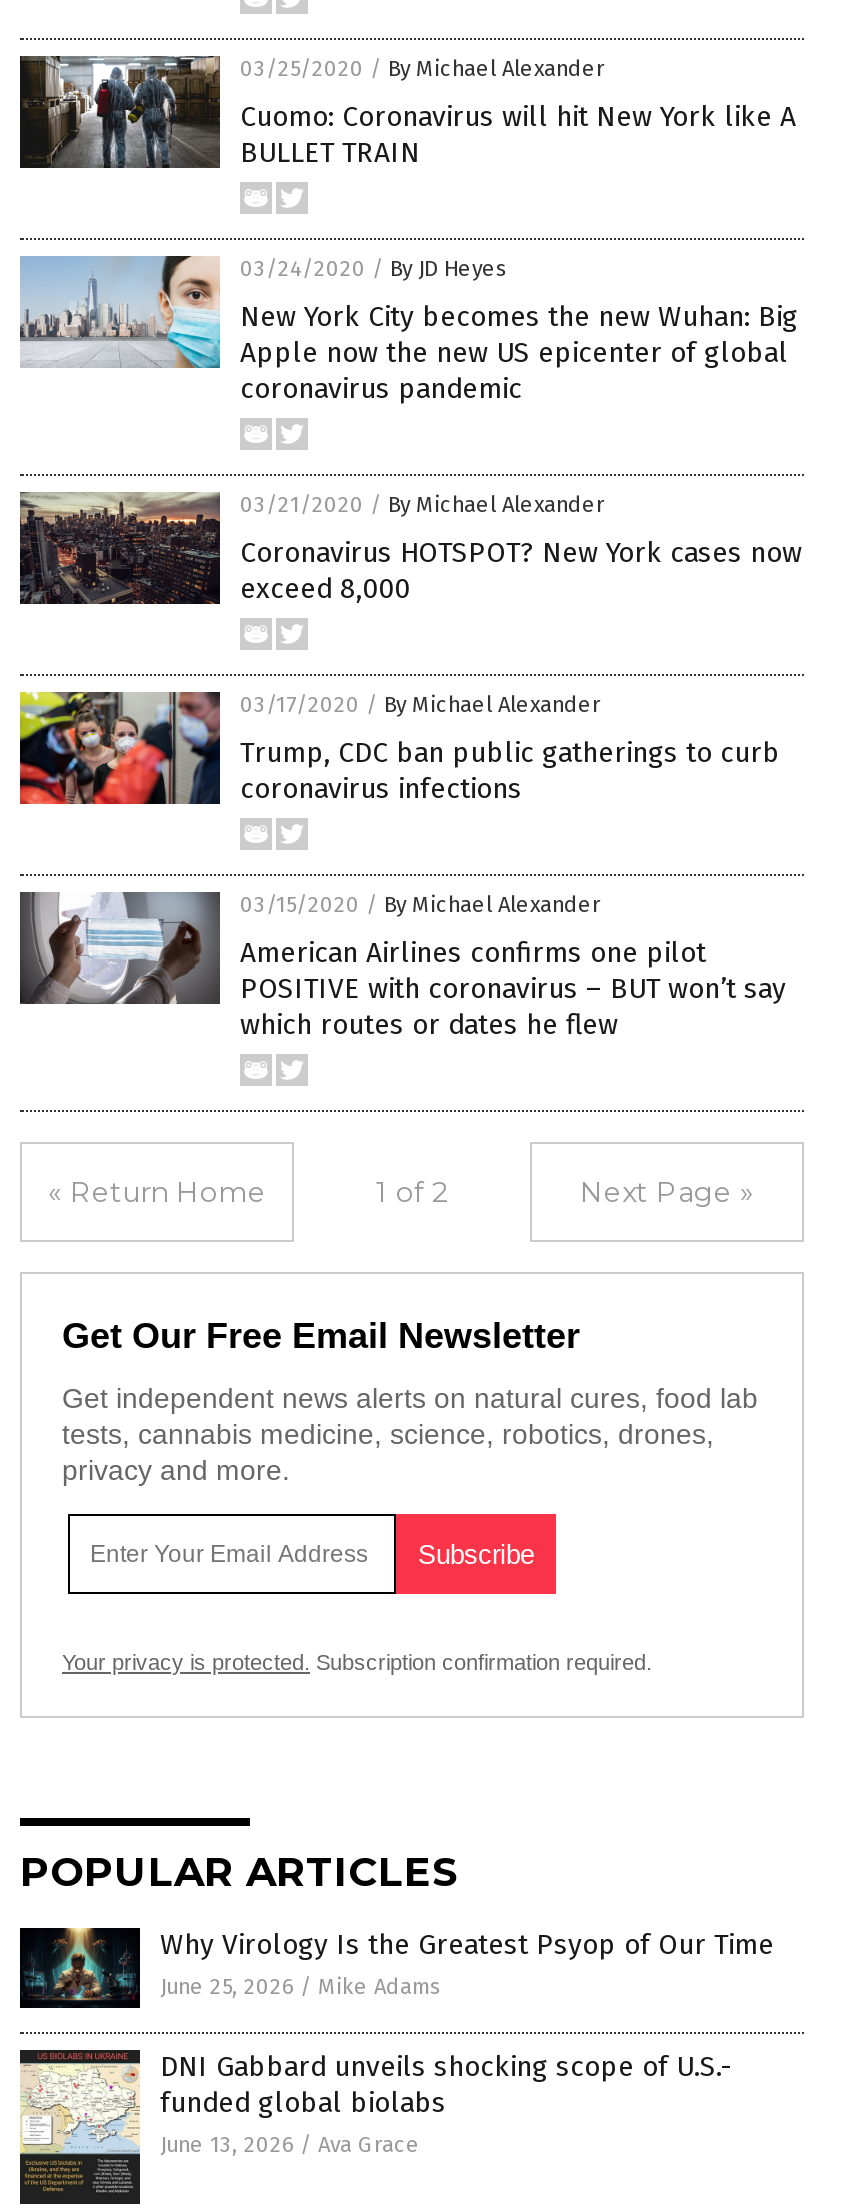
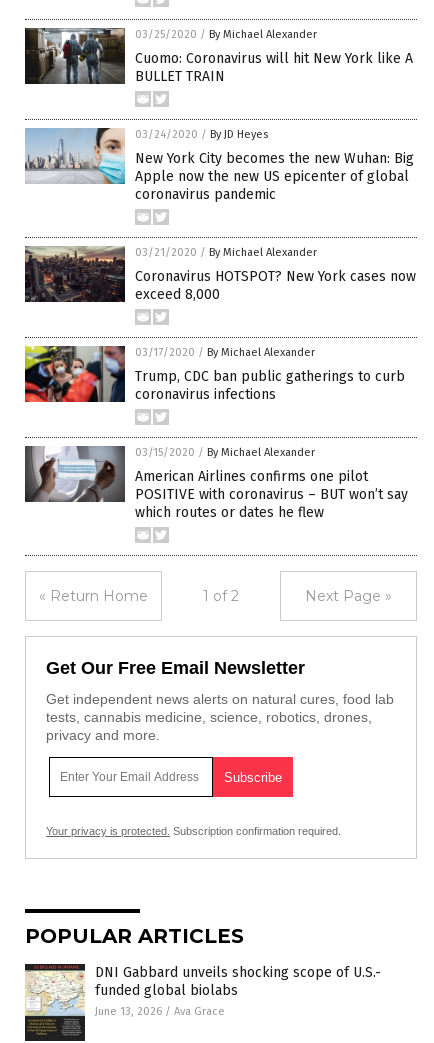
- [image]
- Why Virology Is the Greatest Psyop of Our Time
- June 25, 2026 / Mike Adams
